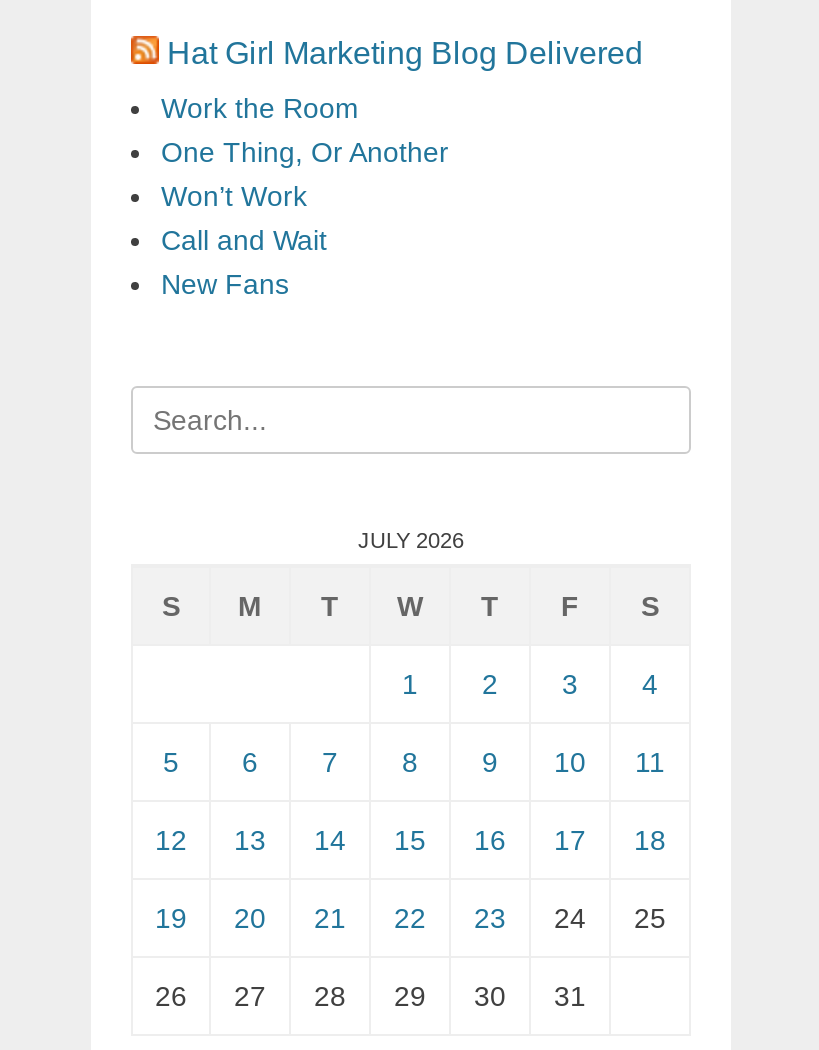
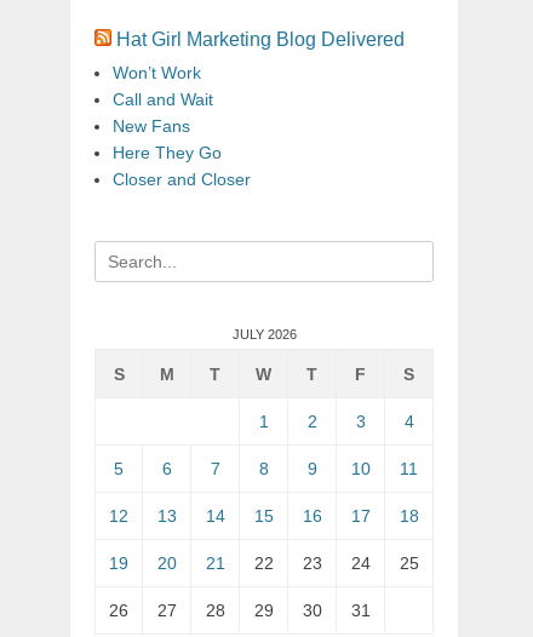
- Work the Room
- One Thing, Or Another

moved up: Won’t Work | Call and Wait | New Fans

+ Here They Go
+ Closer and Closer
